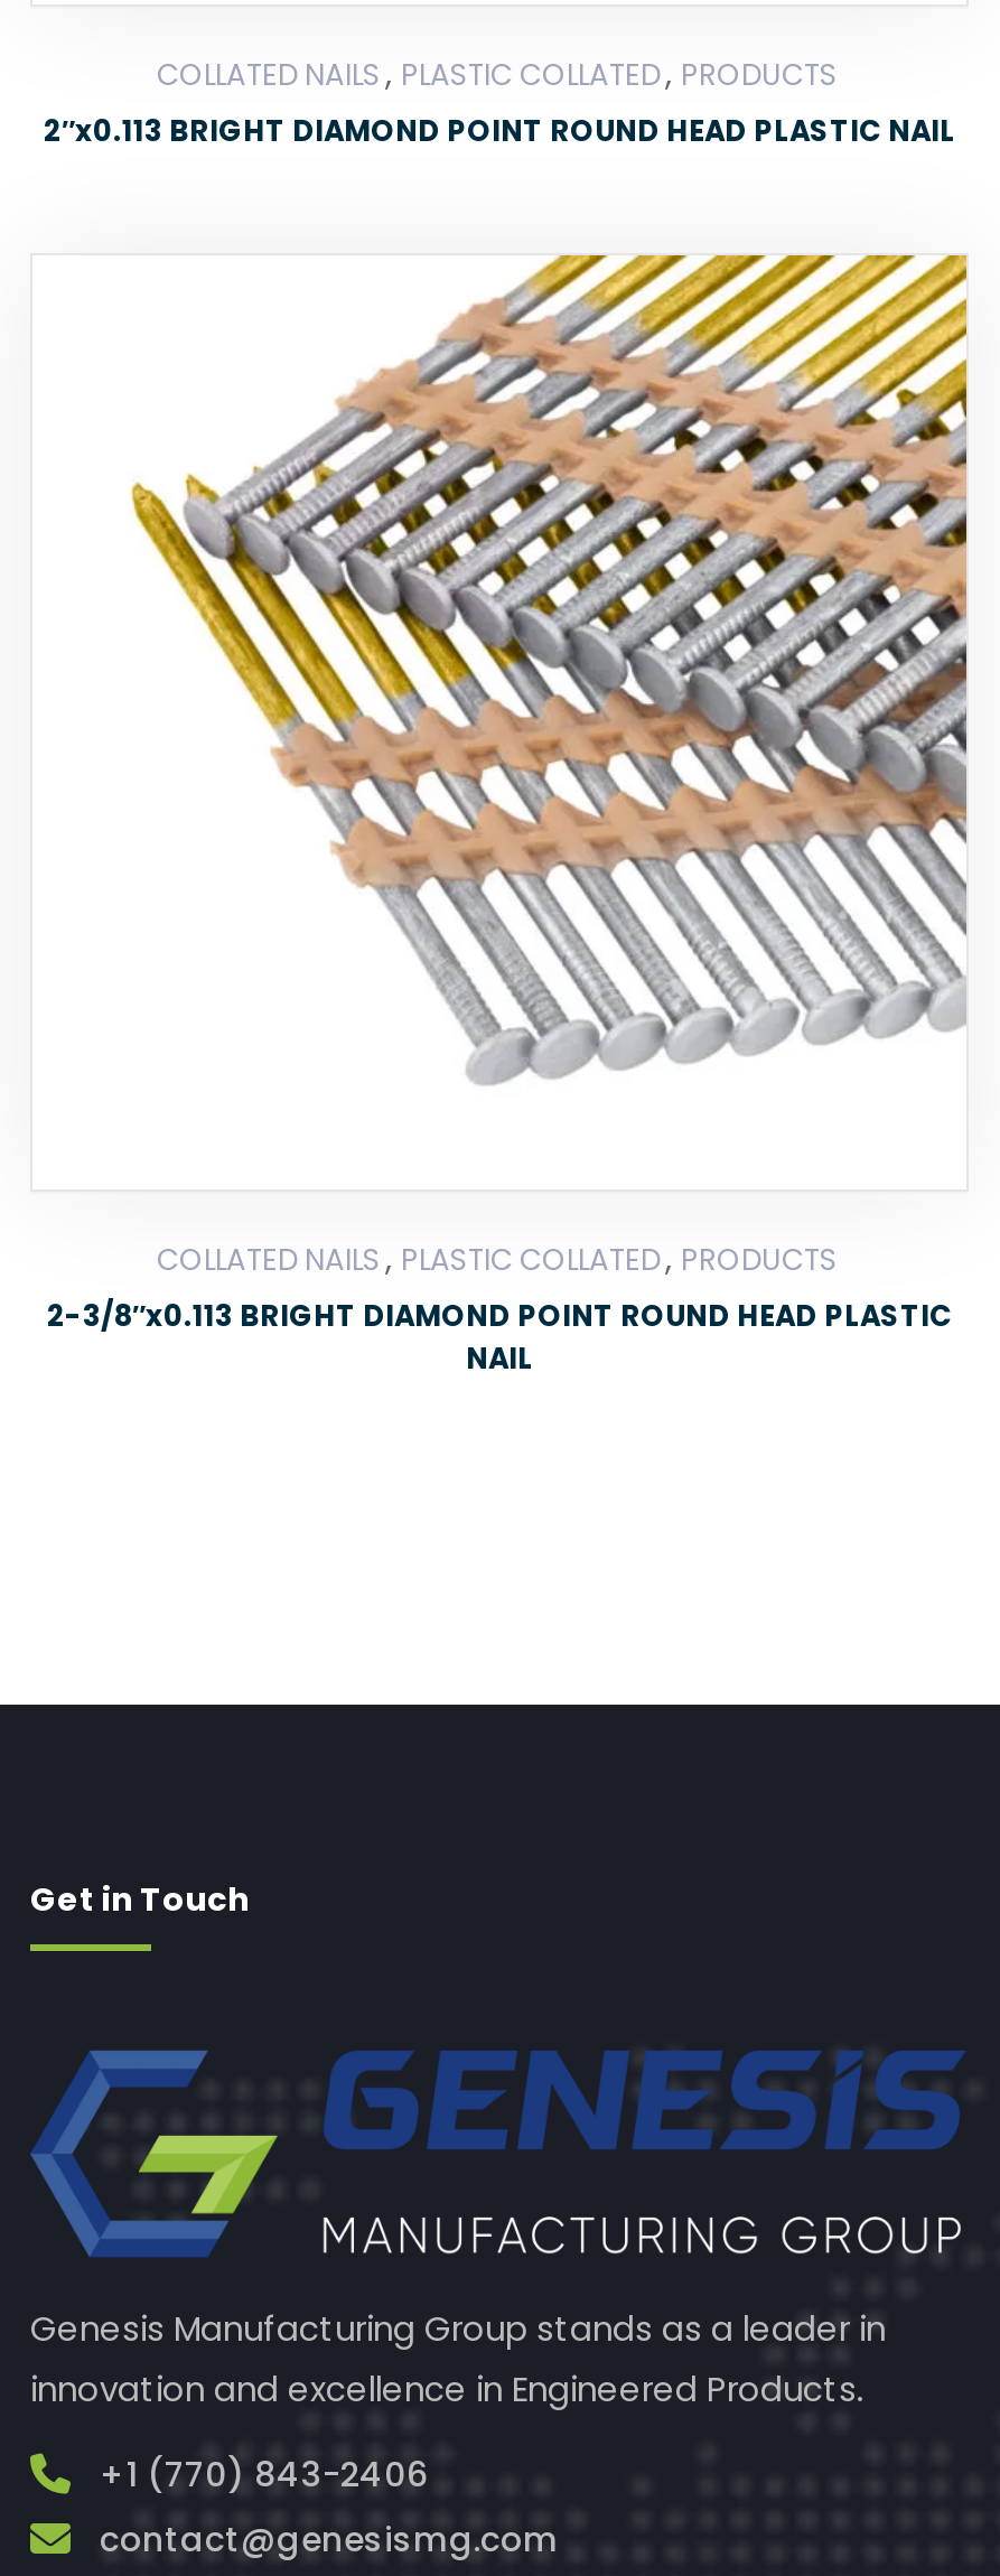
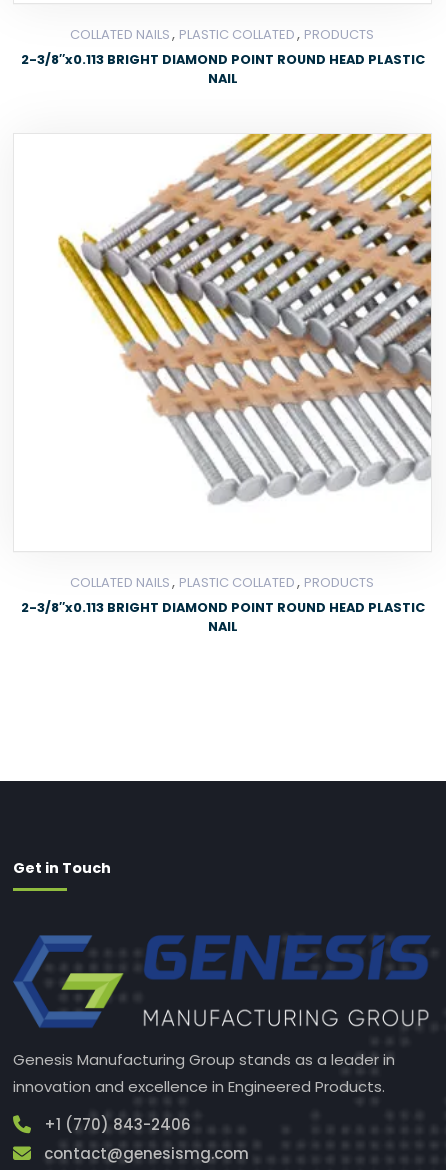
- 2″x0.113 BRIGHT DIAMOND POINT ROUND HEAD PLASTIC NAIL
+ 2-3/8″x0.113 BRIGHT DIAMOND POINT ROUND HEAD PLASTIC
+ NAIL
